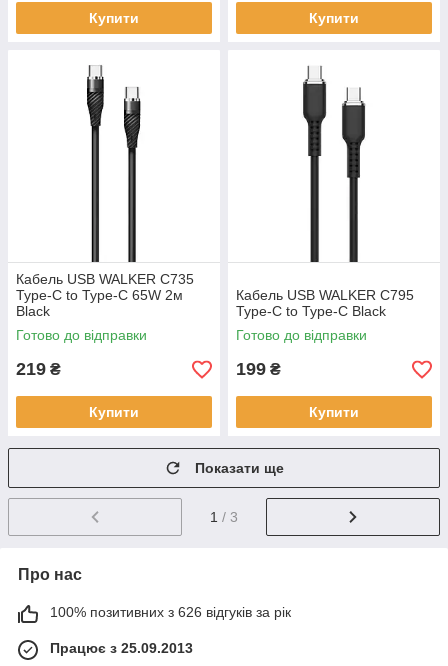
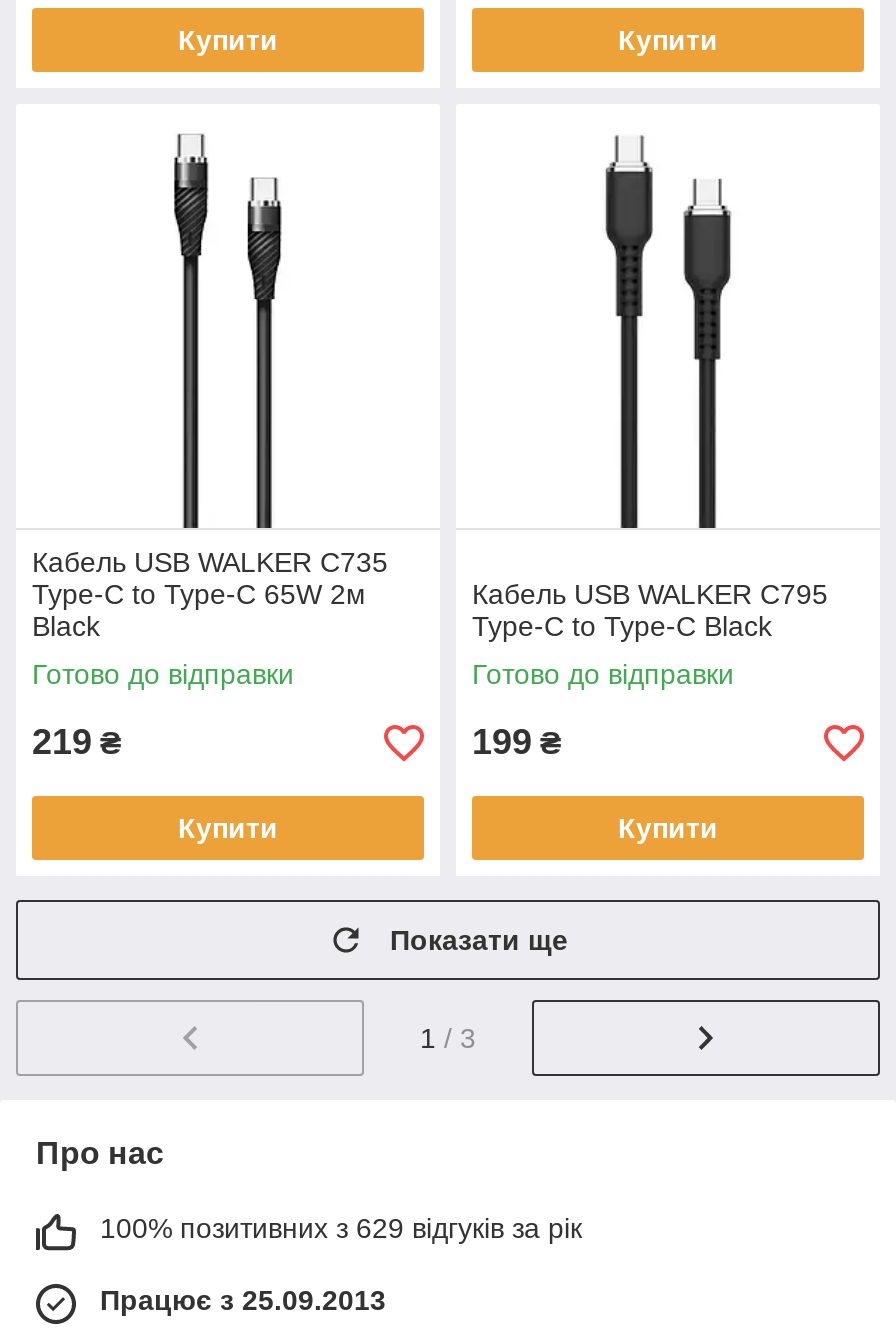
- 100% позитивних з 626 відгуків за рік
+ 100% позитивних з 629 відгуків за рік
